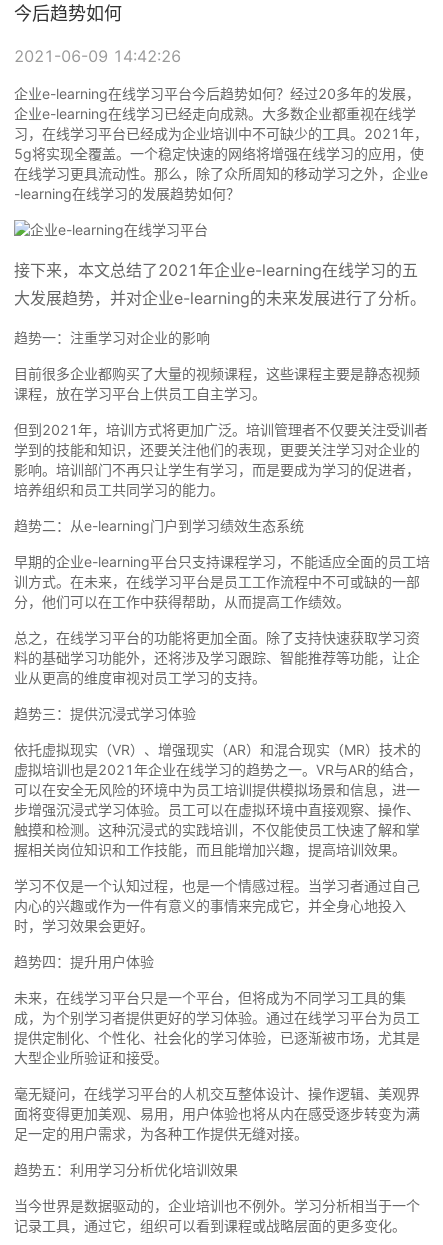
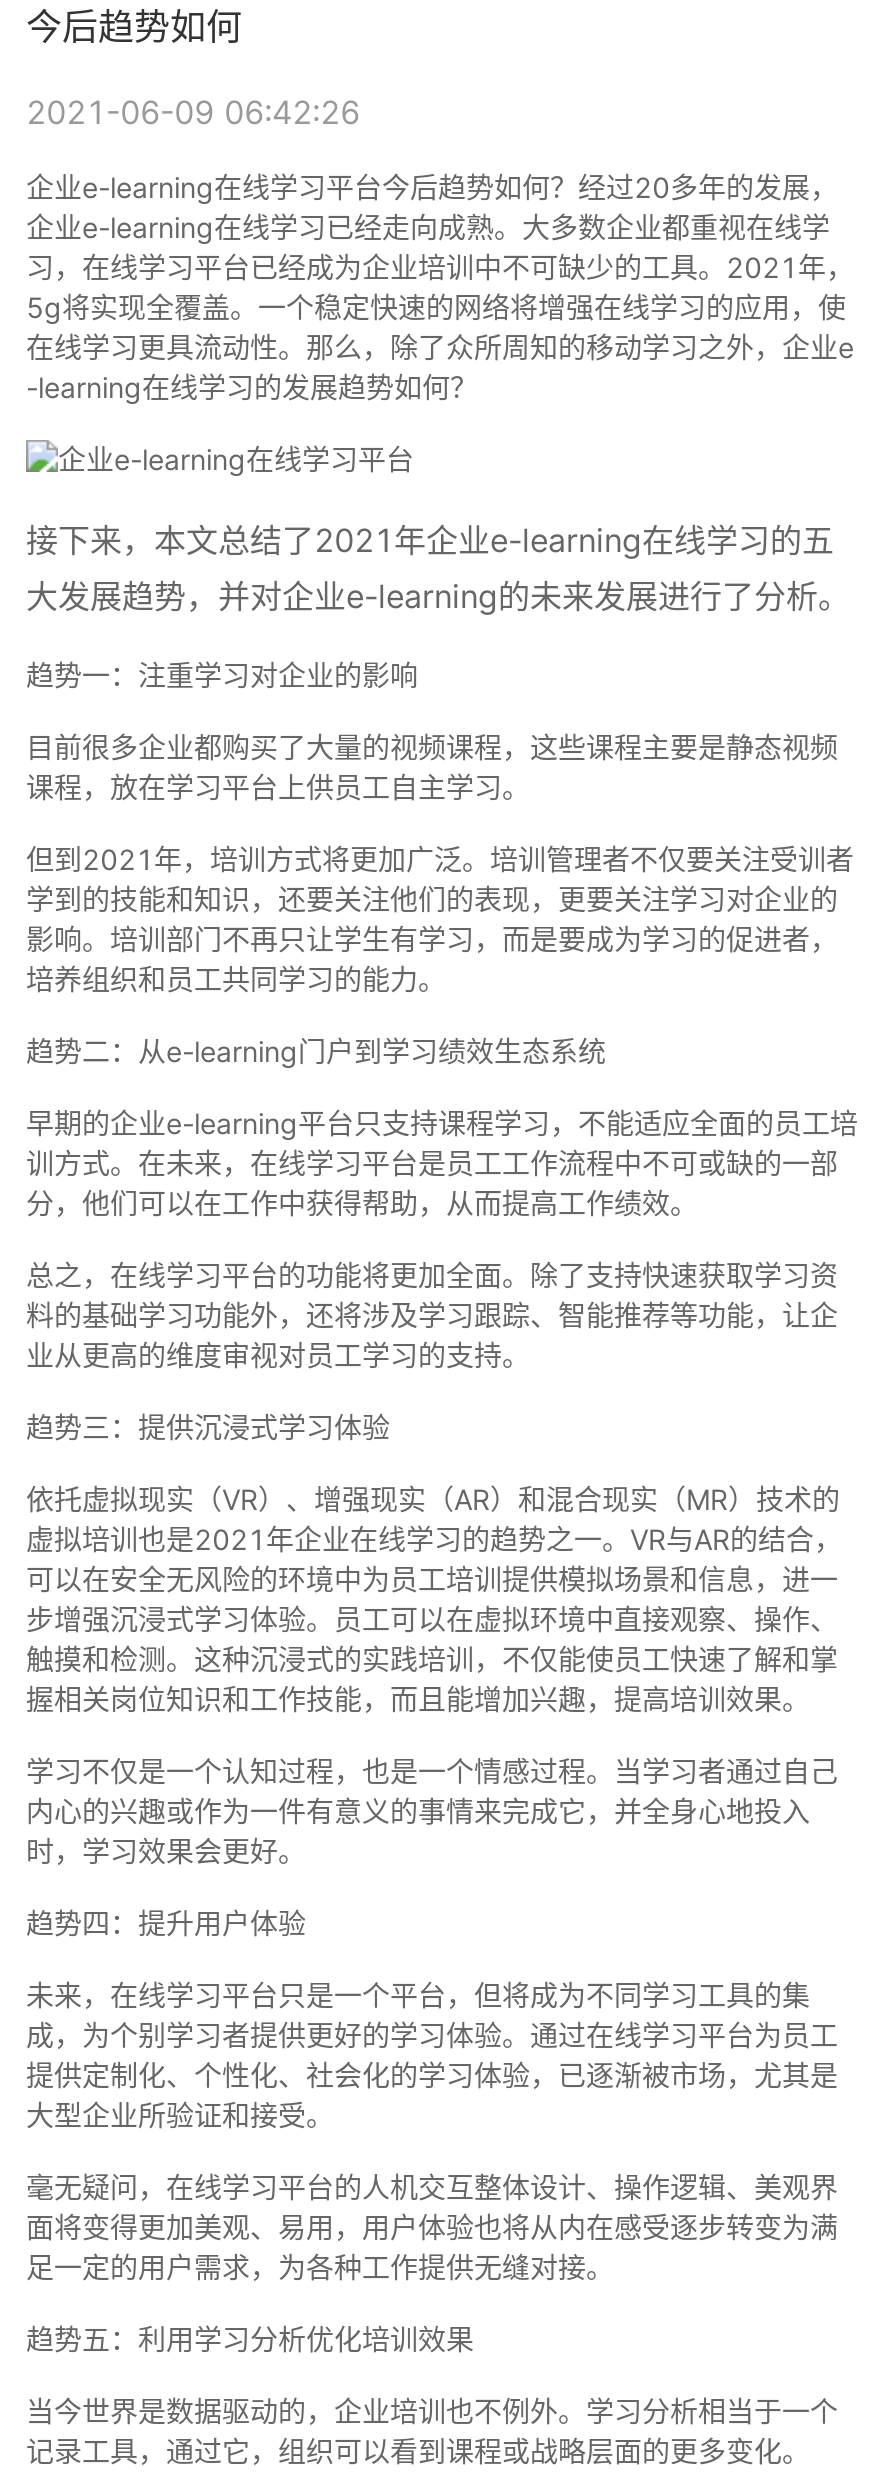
- 2021-06-09 14:42:26
+ 2021-06-09 06:42:26
